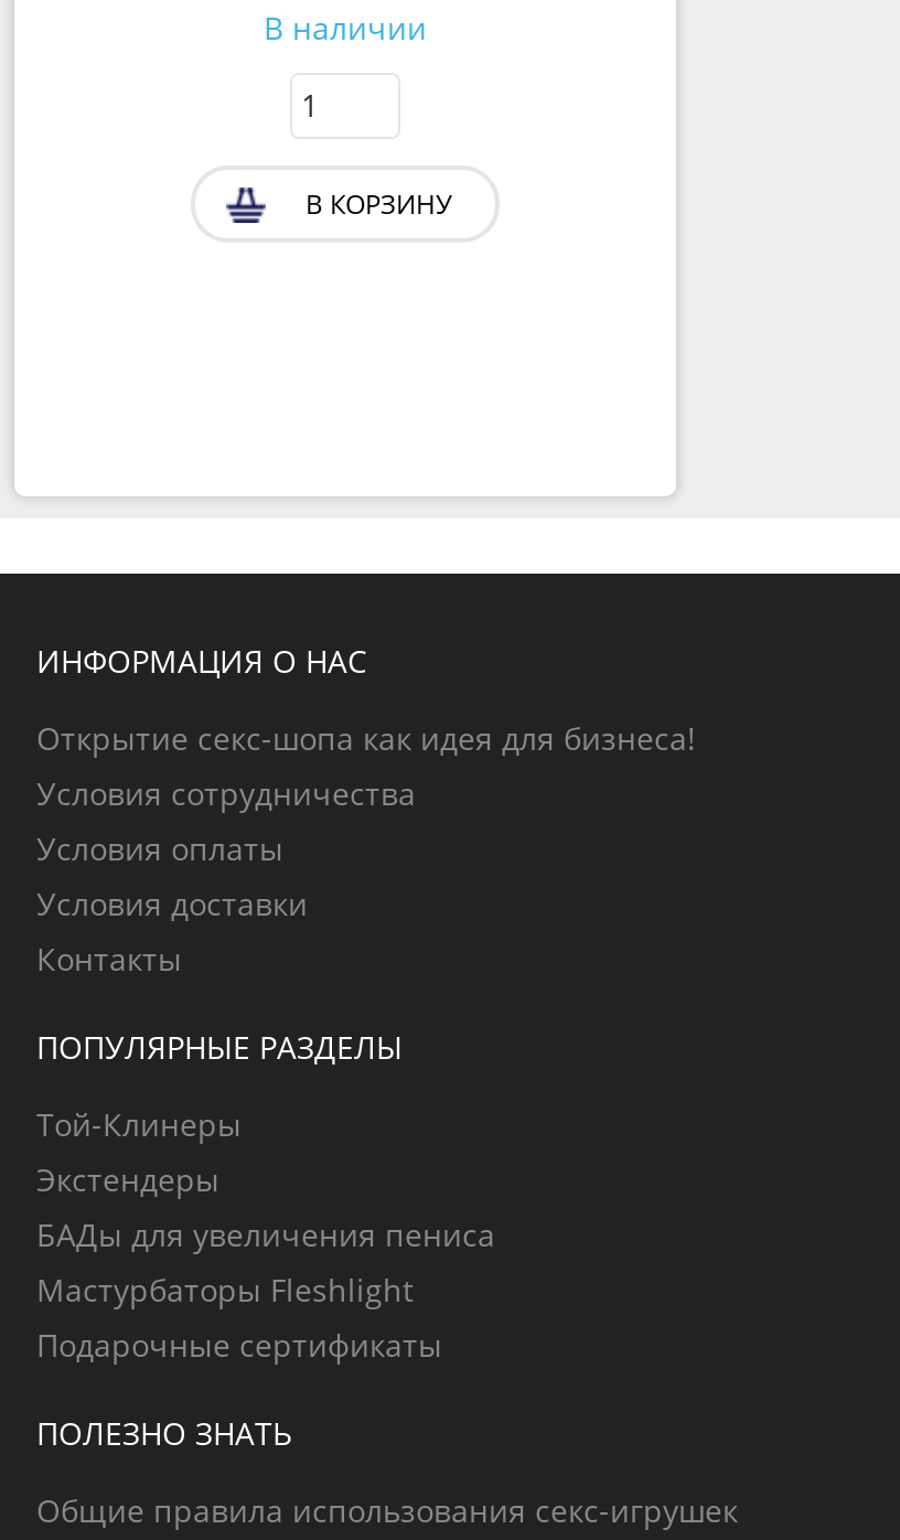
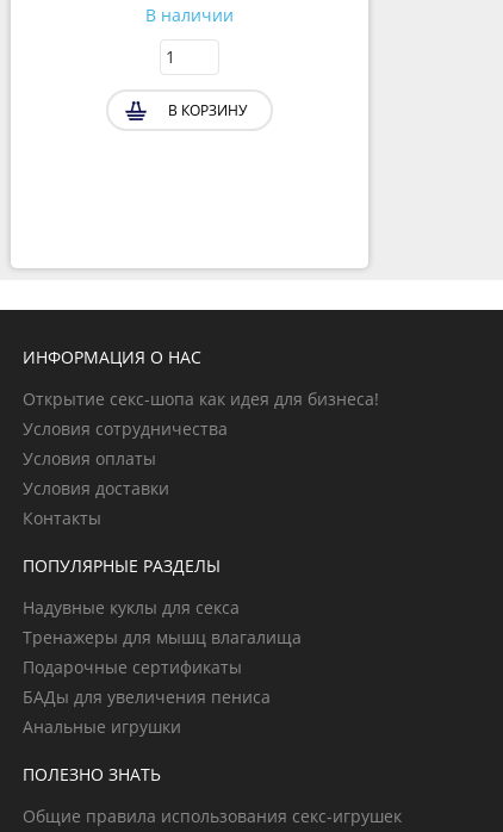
- Той-Клинеры
- Экстендеры
- Мастурбаторы Fleshlight
+ Надувные куклы для секса
+ Тренажеры для мышц влагалища

moved down: БАДы для увеличения пениса

moved up: Подарочные сертификаты

+ Анальные игрушки
